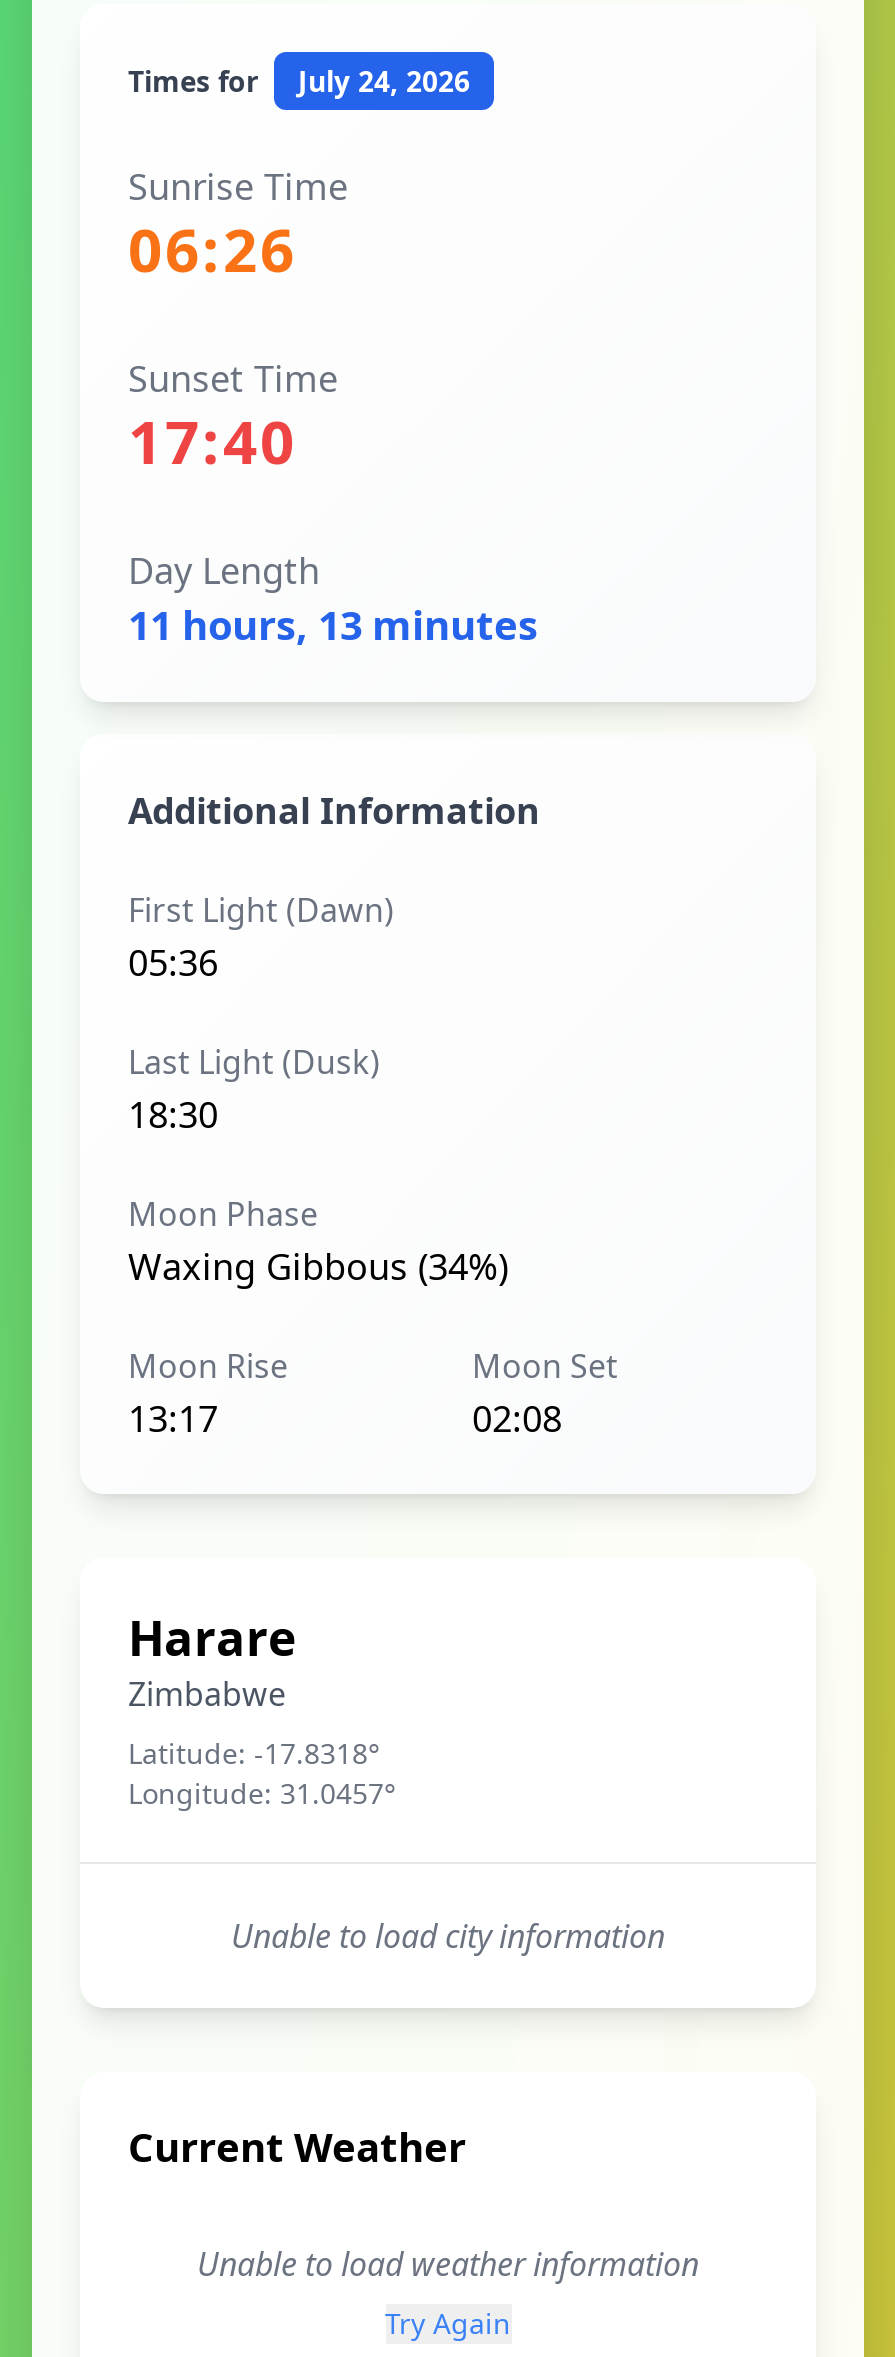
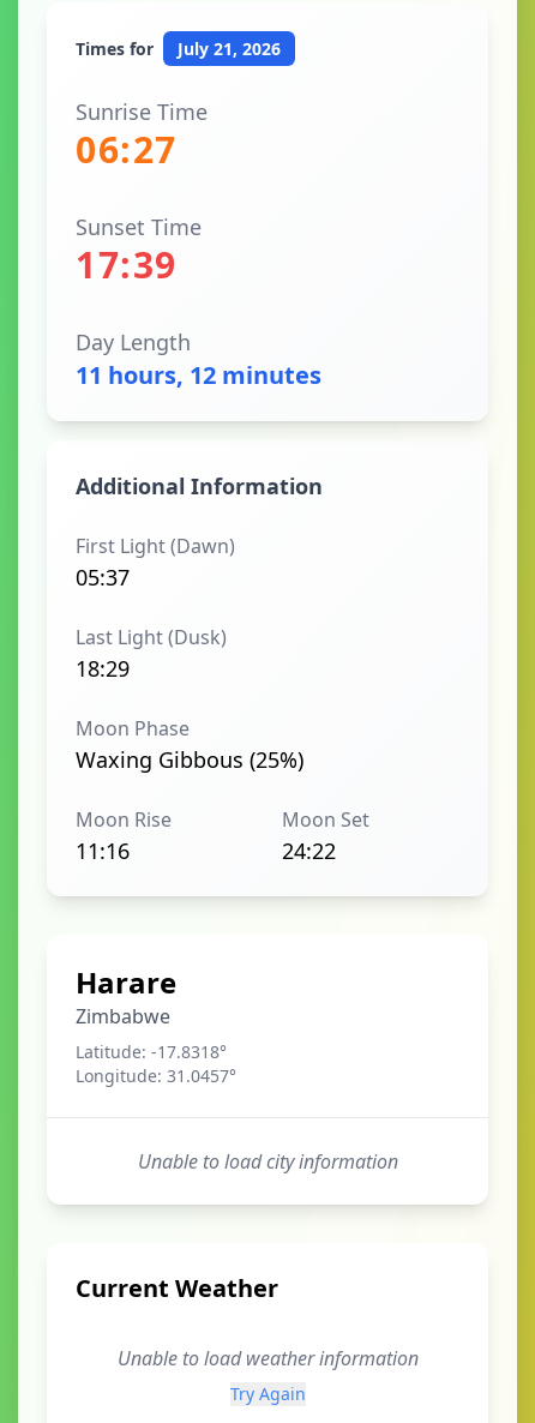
- Times for July 24, 2026
+ Times for July 21, 2026

- 06:26
+ 06:27

- 17:40
+ 17:39

- 11 hours, 13 minutes
+ 11 hours, 12 minutes

- 05:36
+ 05:37

- 18:30
+ 18:29

- Waxing Gibbous (34%)
+ Waxing Gibbous (25%)

- 13:17
+ 11:16

- 02:08
+ 24:22
